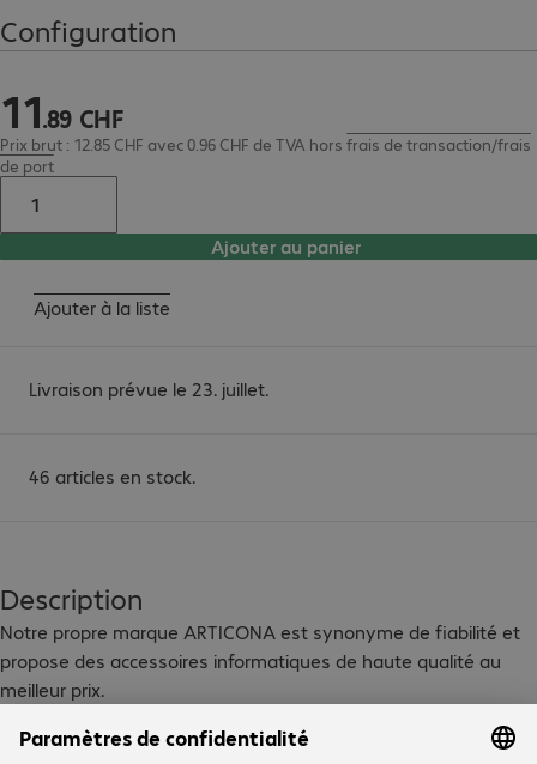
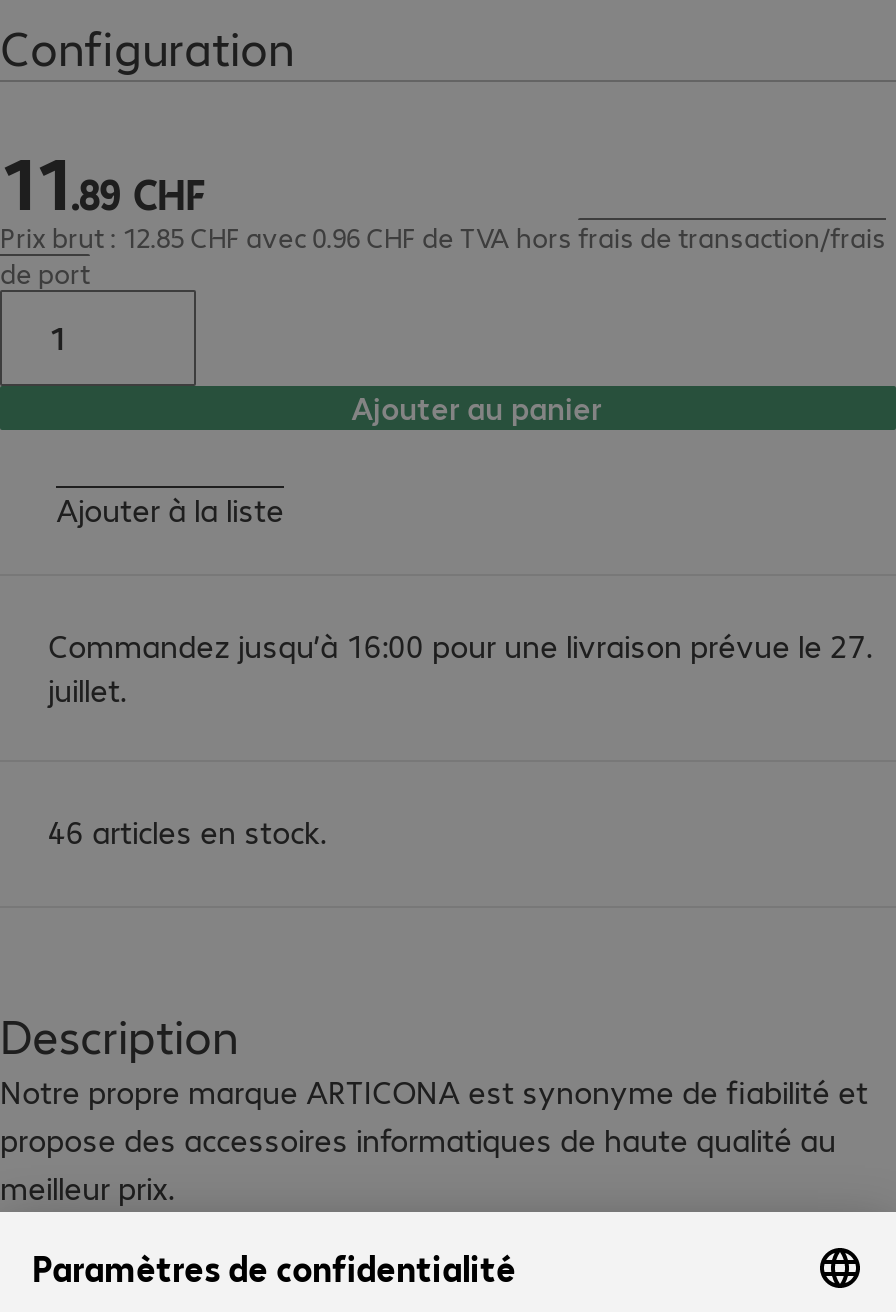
- Livraison prévue le 23. juillet.
+ Commandez jusqu’à 16:00 pour une livraison prévue le 27.
+ juillet.
